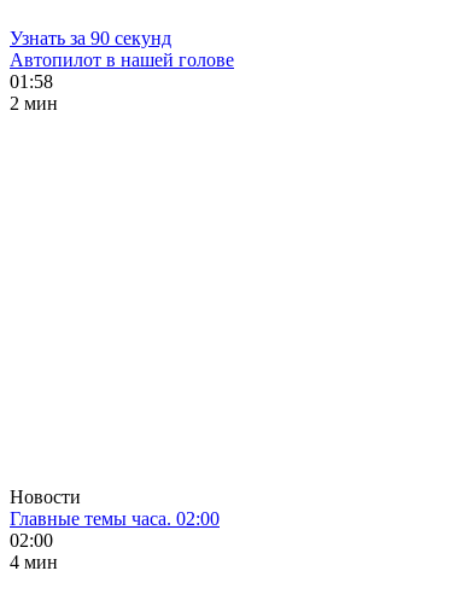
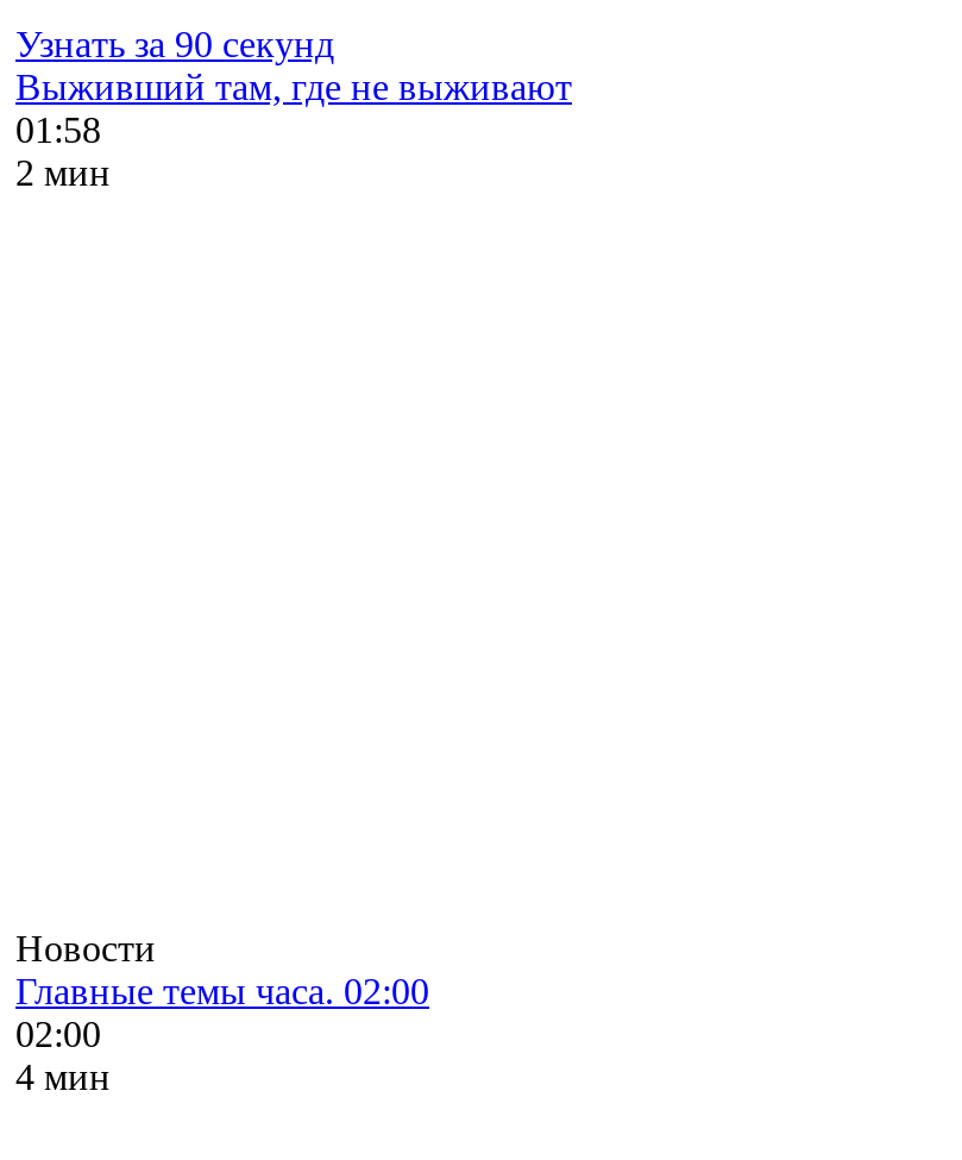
- Автопилот в нашей голове
+ Выживший там, где не выживают
